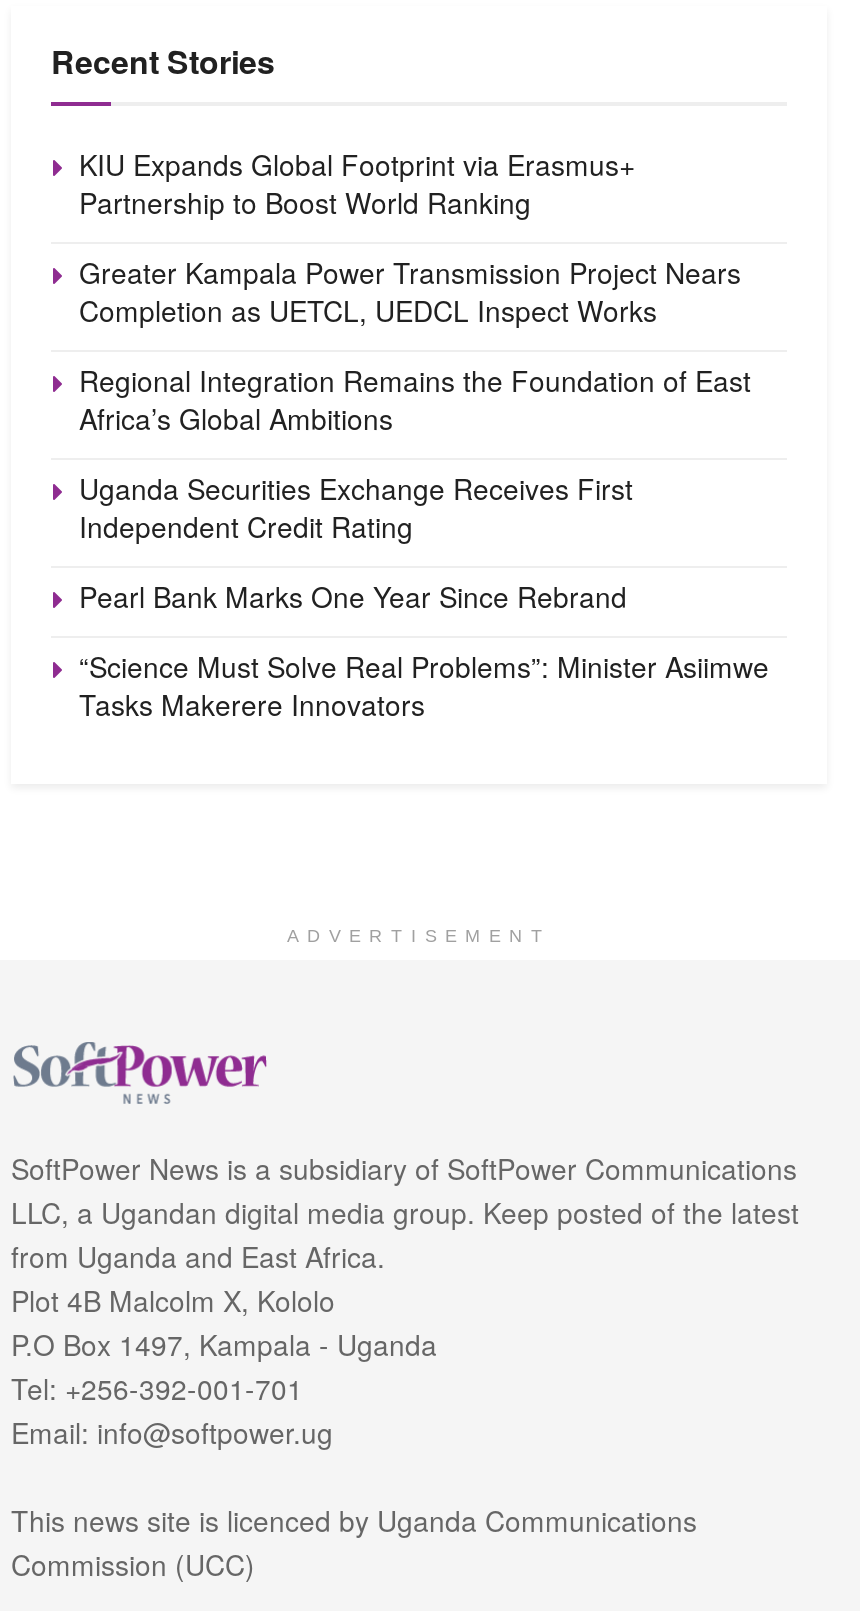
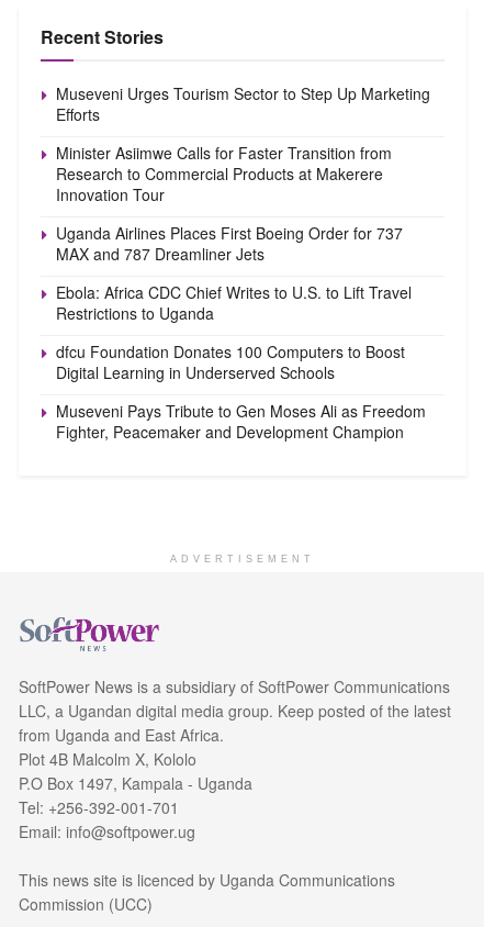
- KIU Expands Global Footprint via Erasmus+
- Partnership to Boost World Ranking
+ Museveni Urges Tourism Sector to Step Up Marketing
+ Efforts

- Greater Kampala Power Transmission Project Nears
- Completion as UETCL, UEDCL Inspect Works
+ Minister Asiimwe Calls for Faster Transition from
+ Research to Commercial Products at Makerere
+ Innovation Tour

- Regional Integration Remains the Foundation of East
- Africa’s Global Ambitions
+ Uganda Airlines Places First Boeing Order for 737
+ MAX and 787 Dreamliner Jets

- Uganda Securities Exchange Receives First
- Independent Credit Rating
+ Ebola: Africa CDC Chief Writes to U.S. to Lift Travel
+ Restrictions to Uganda

- Pearl Bank Marks One Year Since Rebrand
+ dfcu Foundation Donates 100 Computers to Boost
+ Digital Learning in Underserved Schools

- “Science Must Solve Real Problems”: Minister Asiimwe
- Tasks Makerere Innovators
+ Museveni Pays Tribute to Gen Moses Ali as Freedom
+ Fighter, Peacemaker and Development Champion
